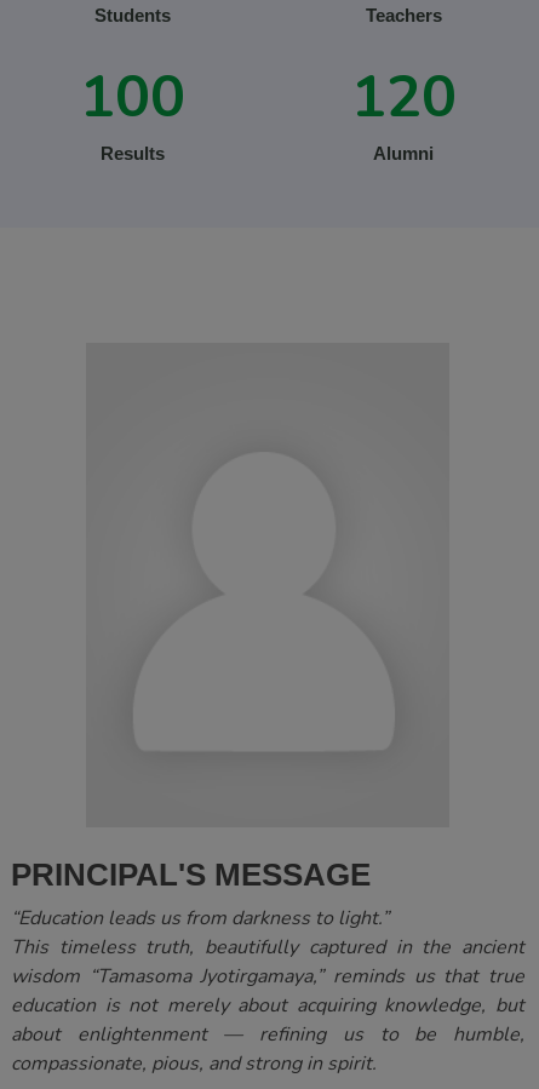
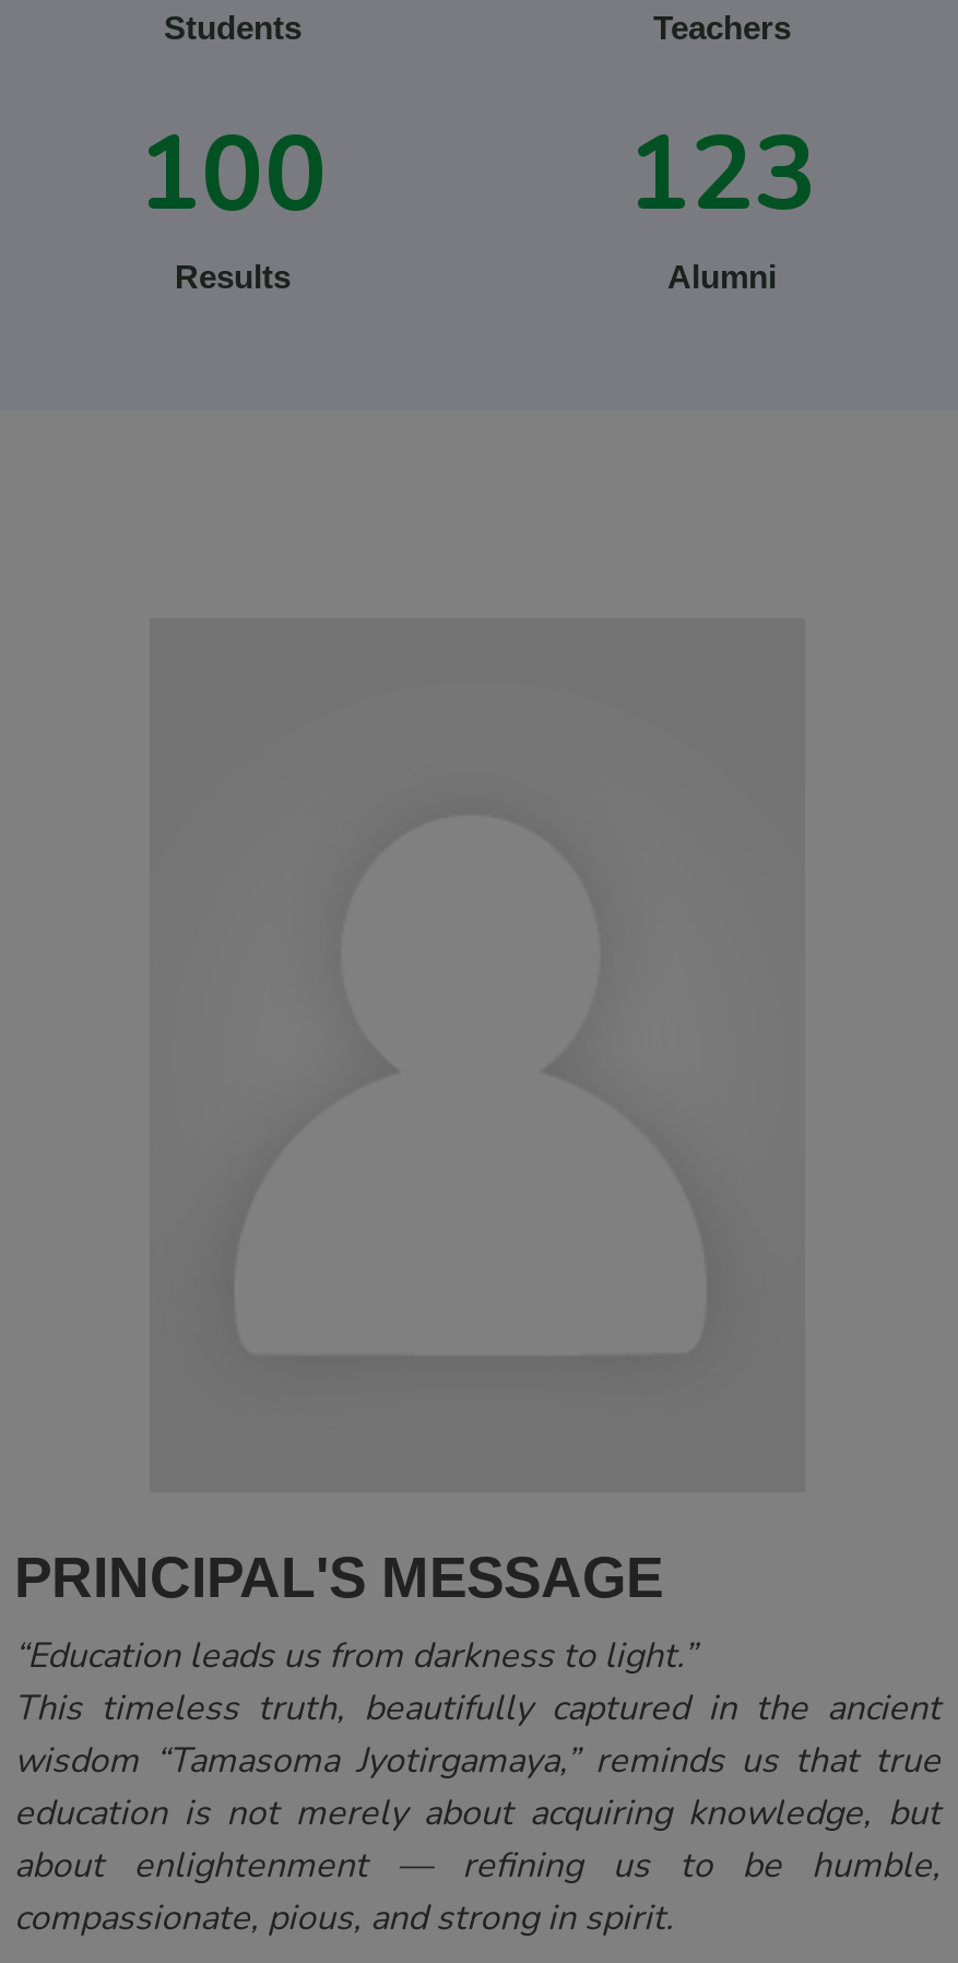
- 120
+ 123
